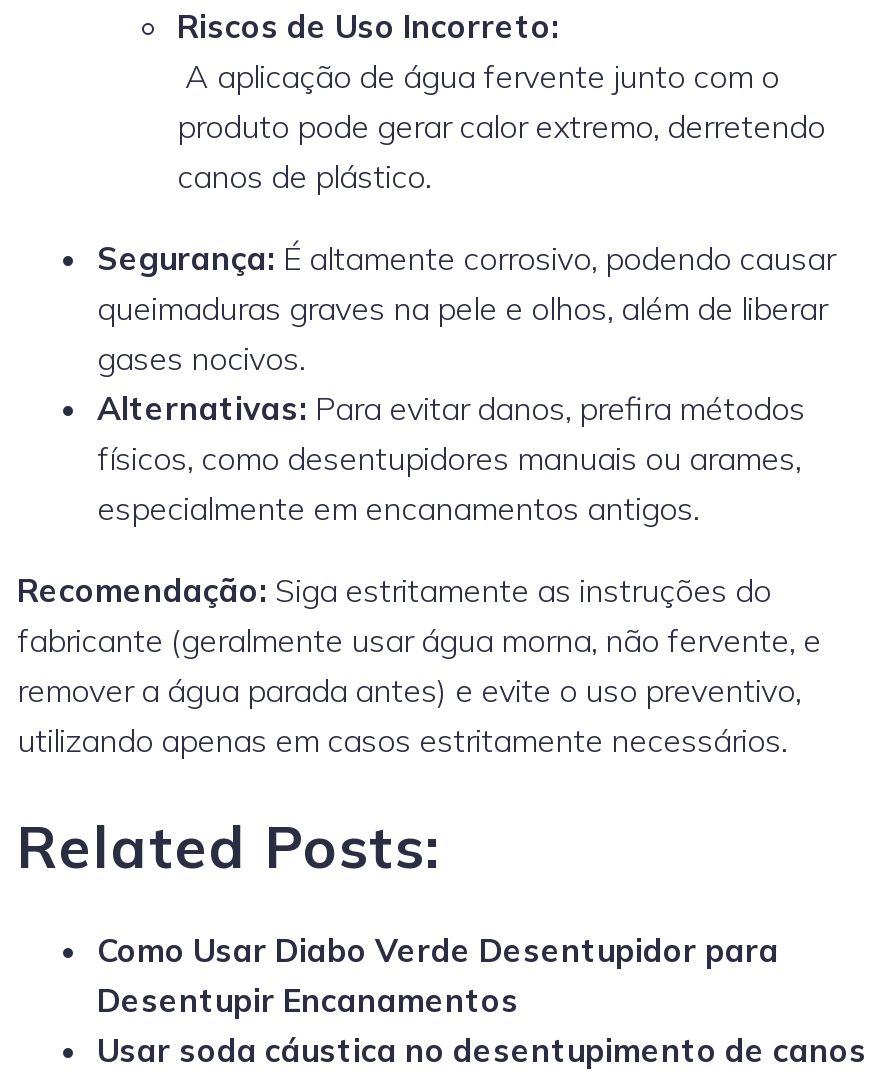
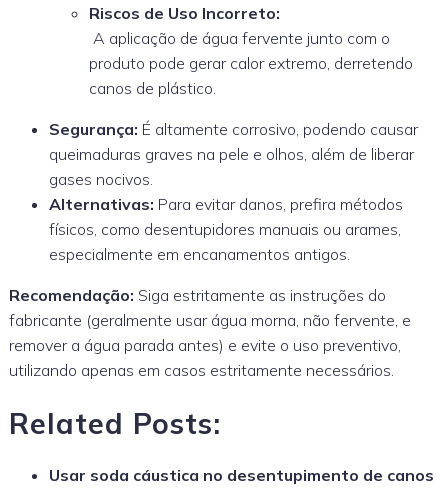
- Como Usar Diabo Verde Desentupidor para
- Desentupir Encanamentos
